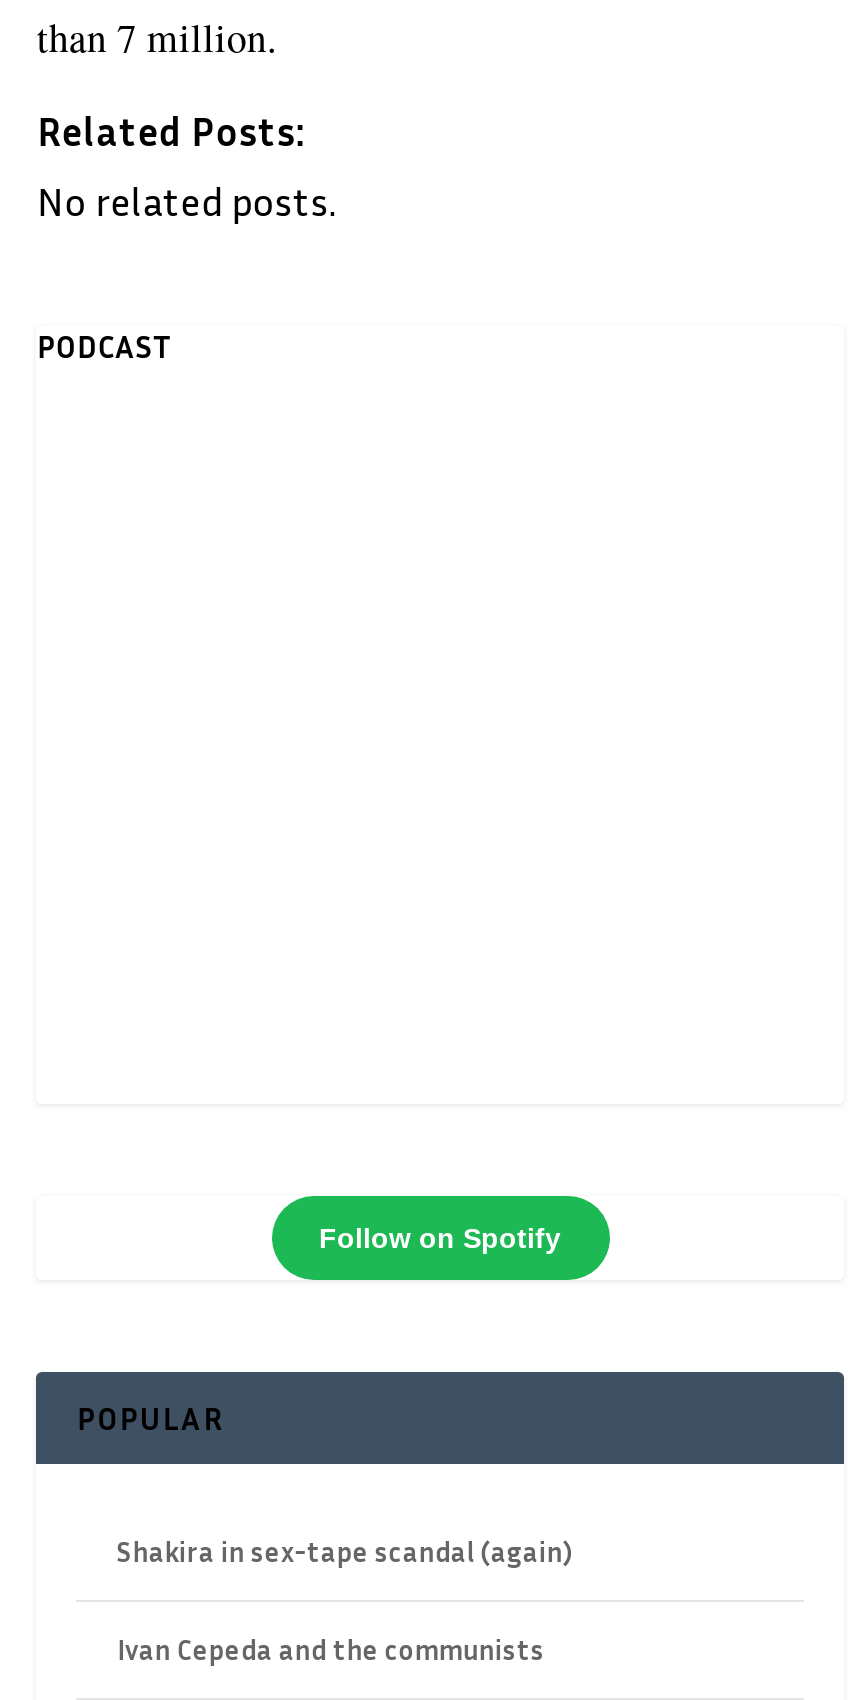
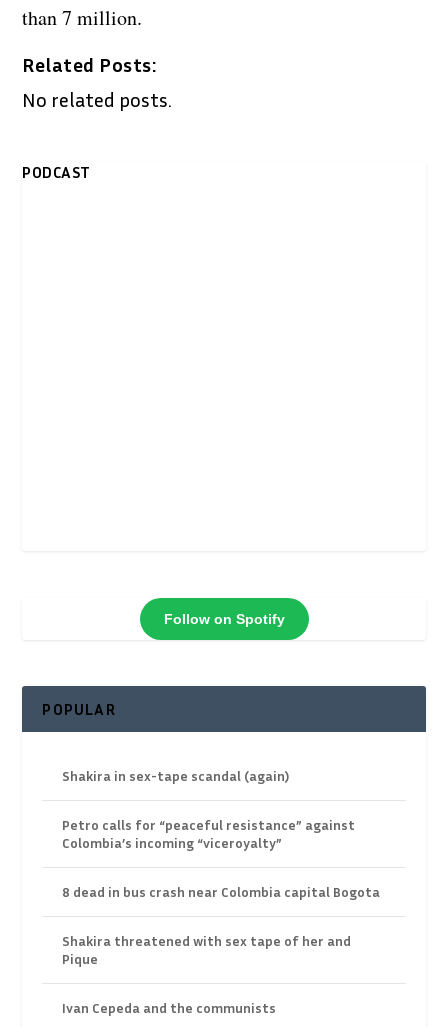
+ Petro calls for “peaceful resistance” against
+ Colombia’s incoming “viceroyalty”
+ 8 dead in bus crash near Colombia capital Bogota
+ Shakira threatened with sex tape of her and
+ Pique
